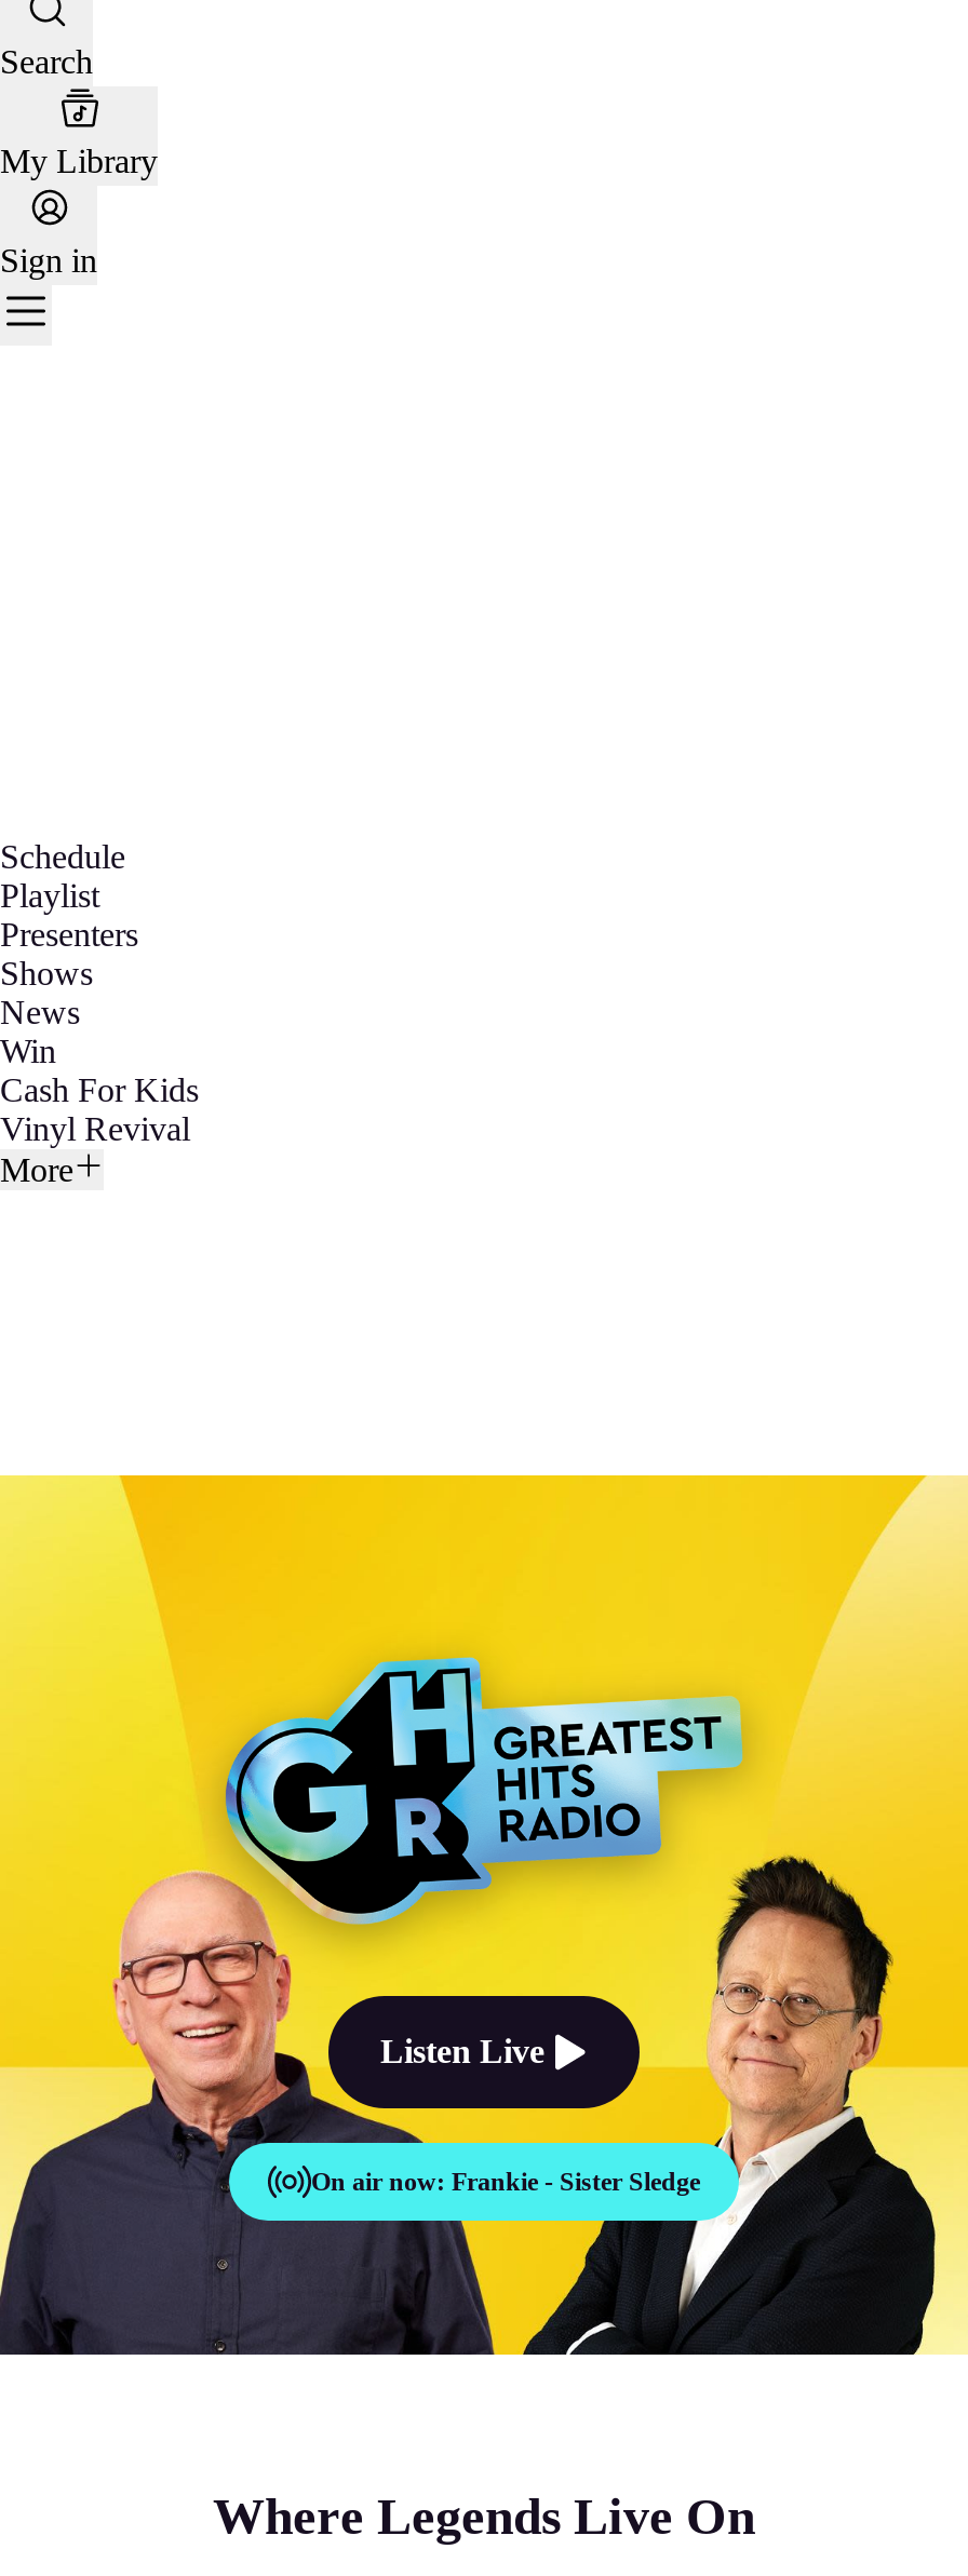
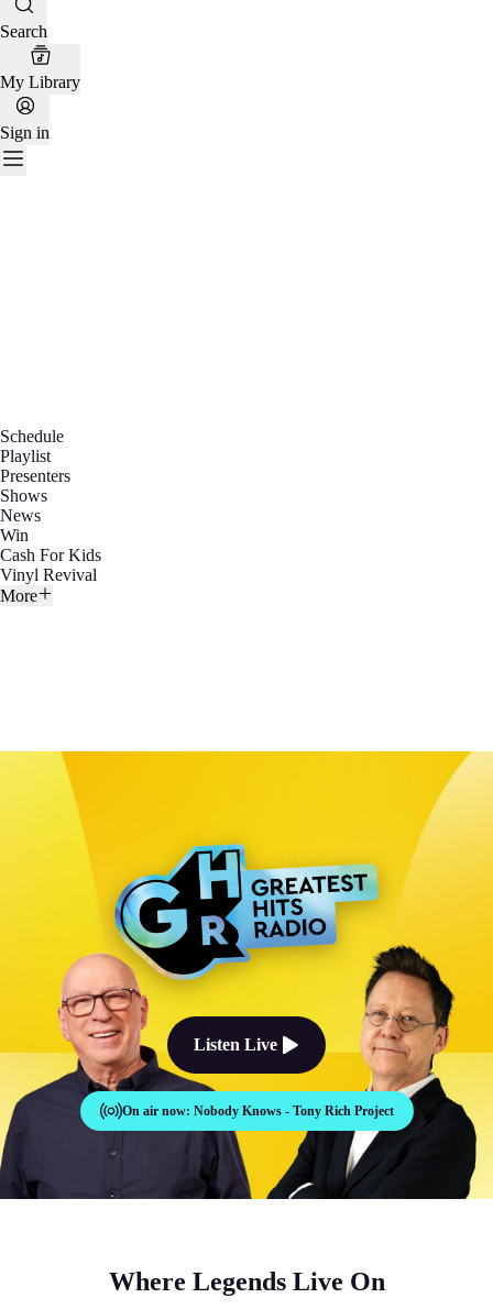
- [image]
- On air now: Frankie - Sister Sledge
+ [image]
+ On air now: Nobody Knows - Tony Rich Project

- [image]
+ [image]
